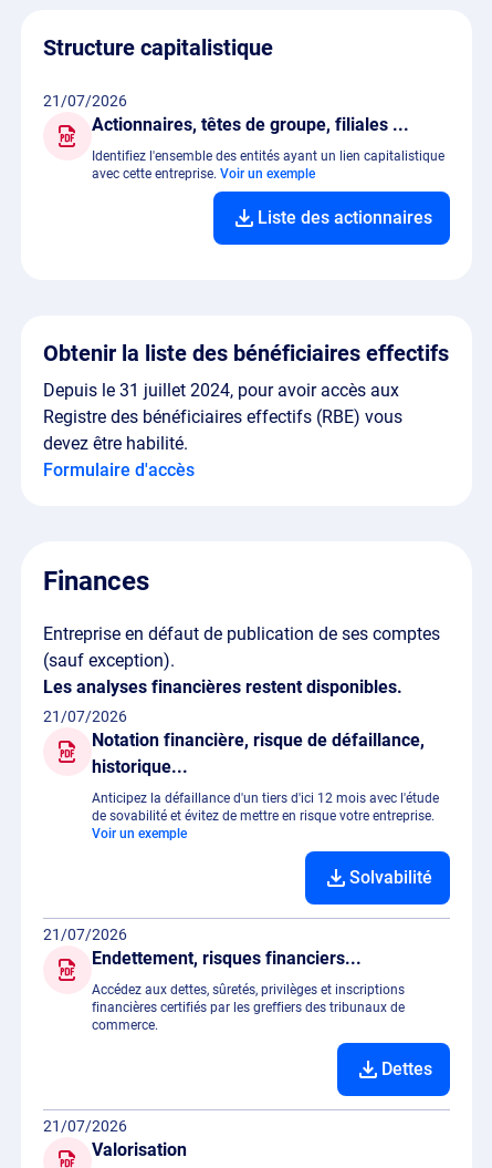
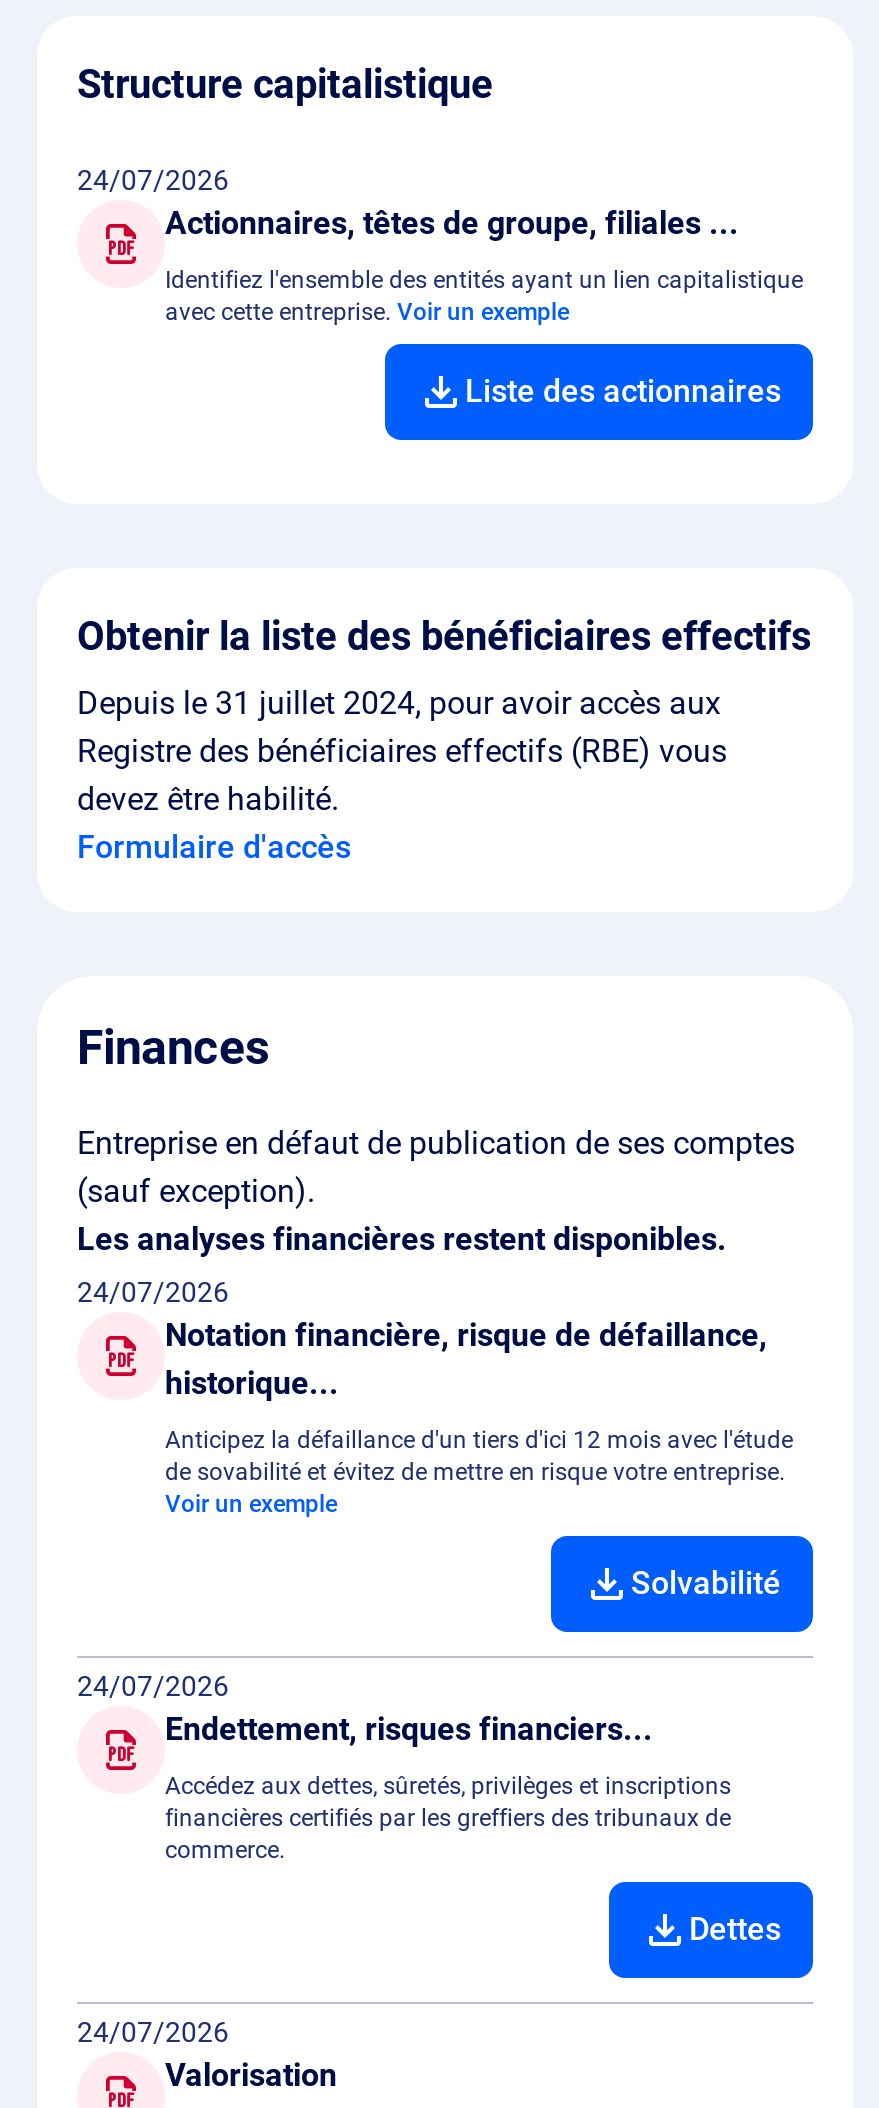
- 21/07/2026
+ 24/07/2026

- 21/07/2026
+ 24/07/2026

- 21/07/2026
+ 24/07/2026

- 21/07/2026
+ 24/07/2026
